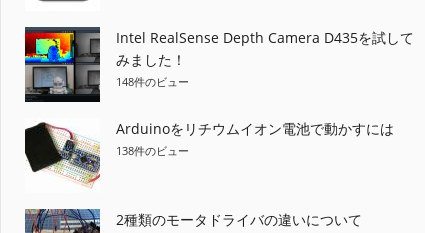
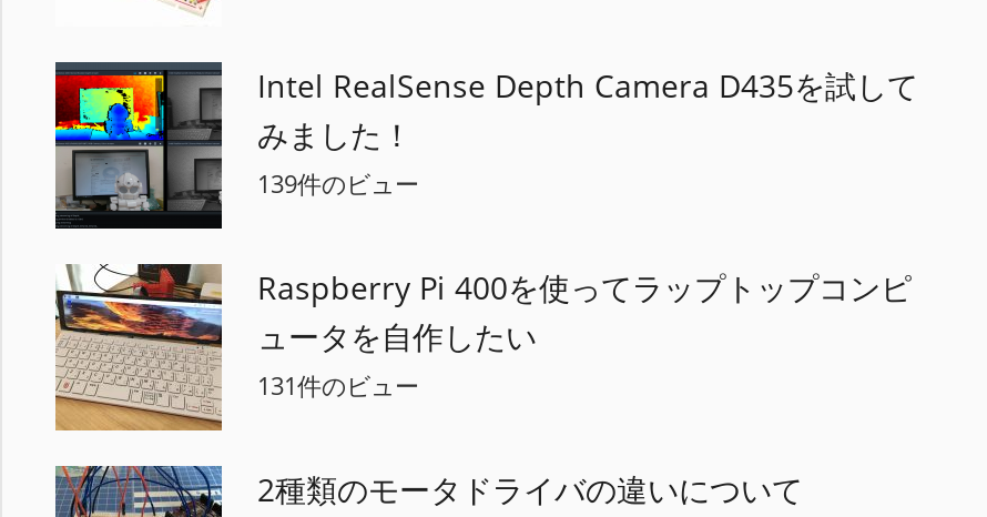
- 148件のビュー
+ 139件のビュー

- [image]
- Arduinoをリチウムイオン電池で動かすには
- 138件のビュー
+ [image]
+ Raspberry Pi 400を使ってラップトップコンピ
+ ュータを自作したい
+ 131件のビュー
